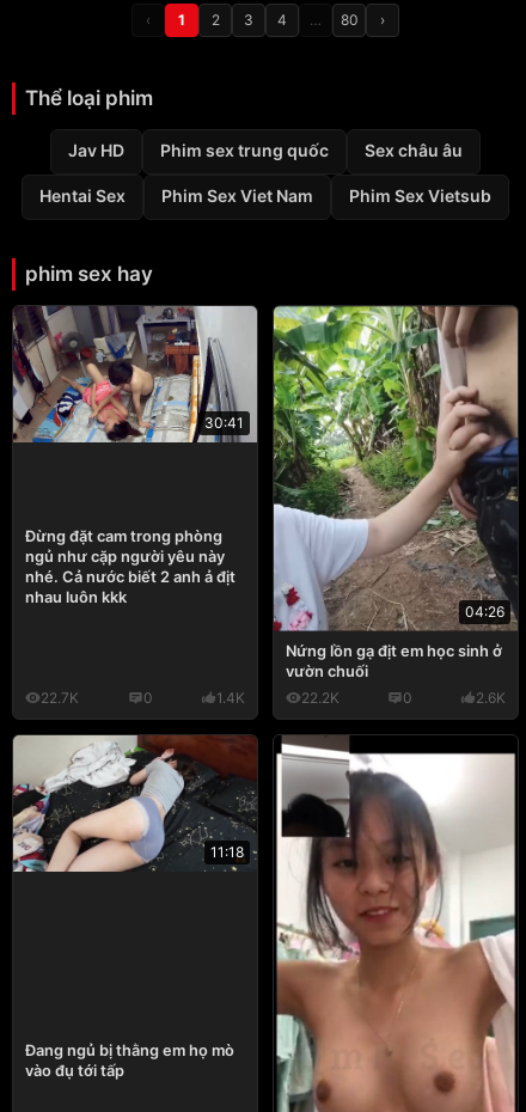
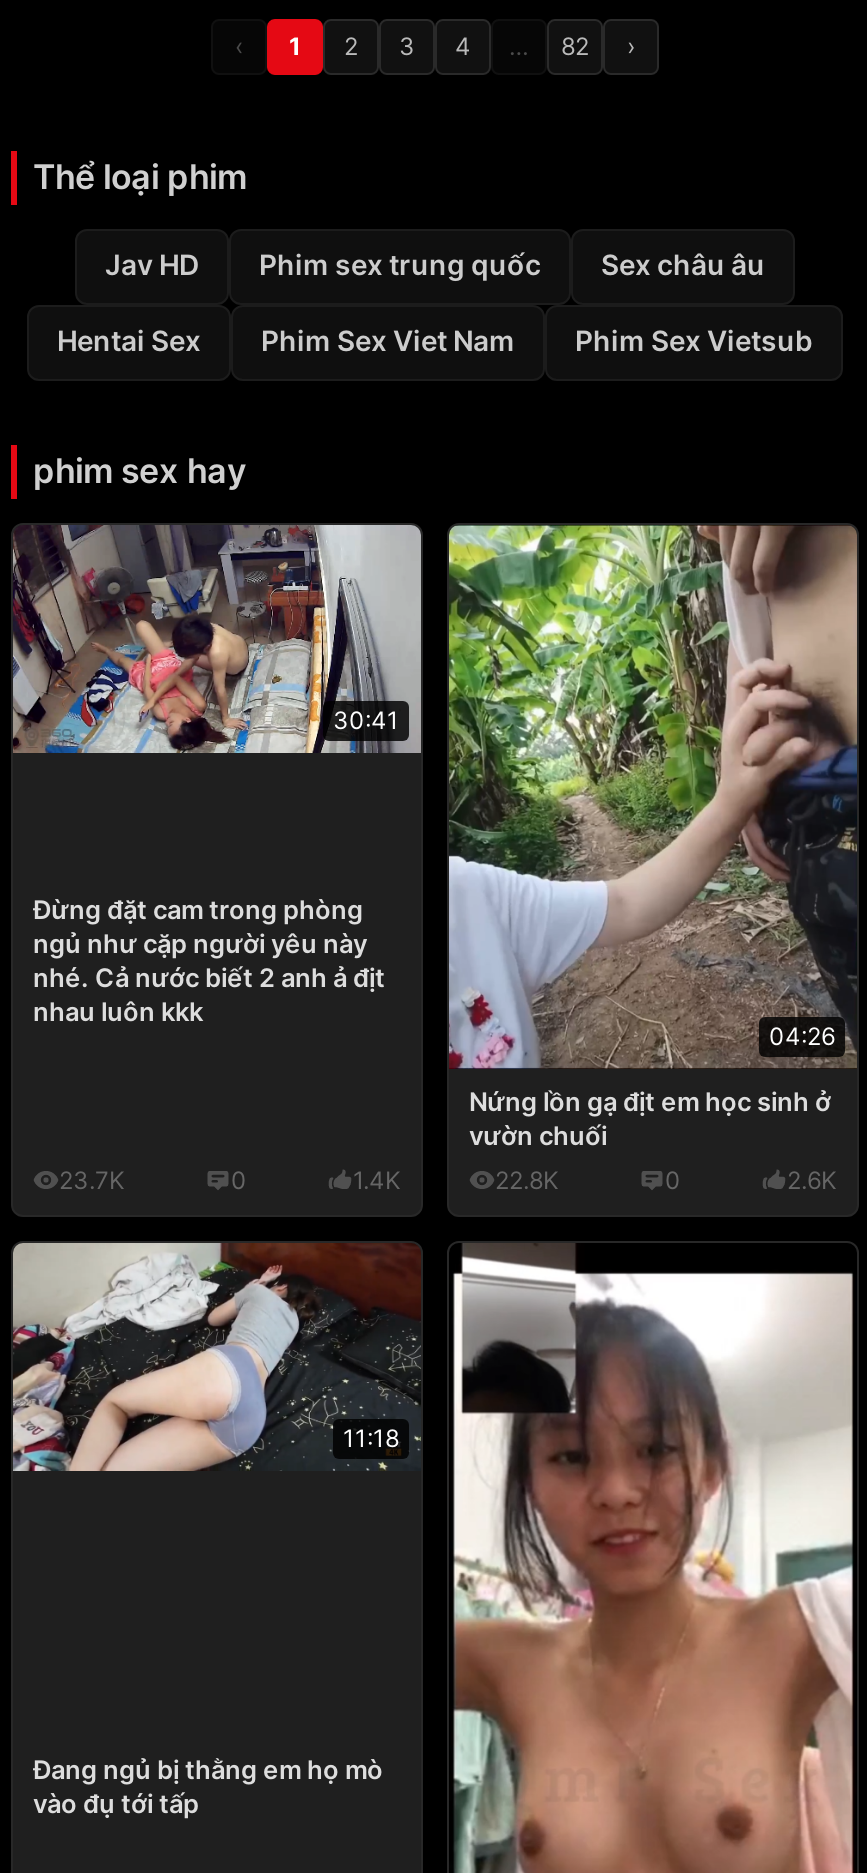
- 80
+ 82

- 22.7K
+ 23.7K

- 22.2K
+ 22.8K
